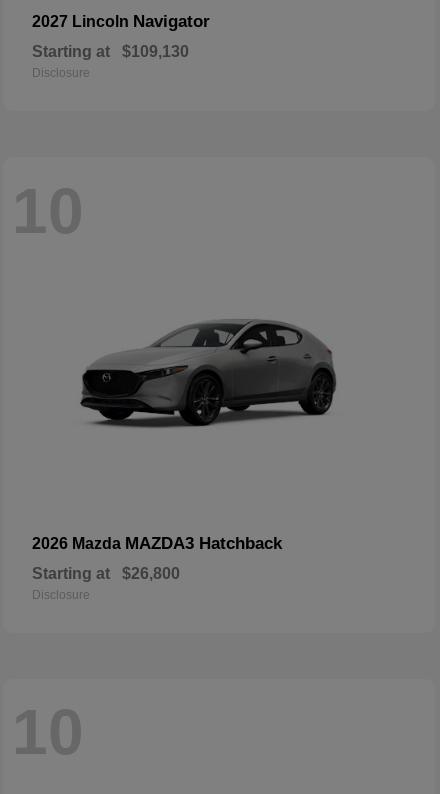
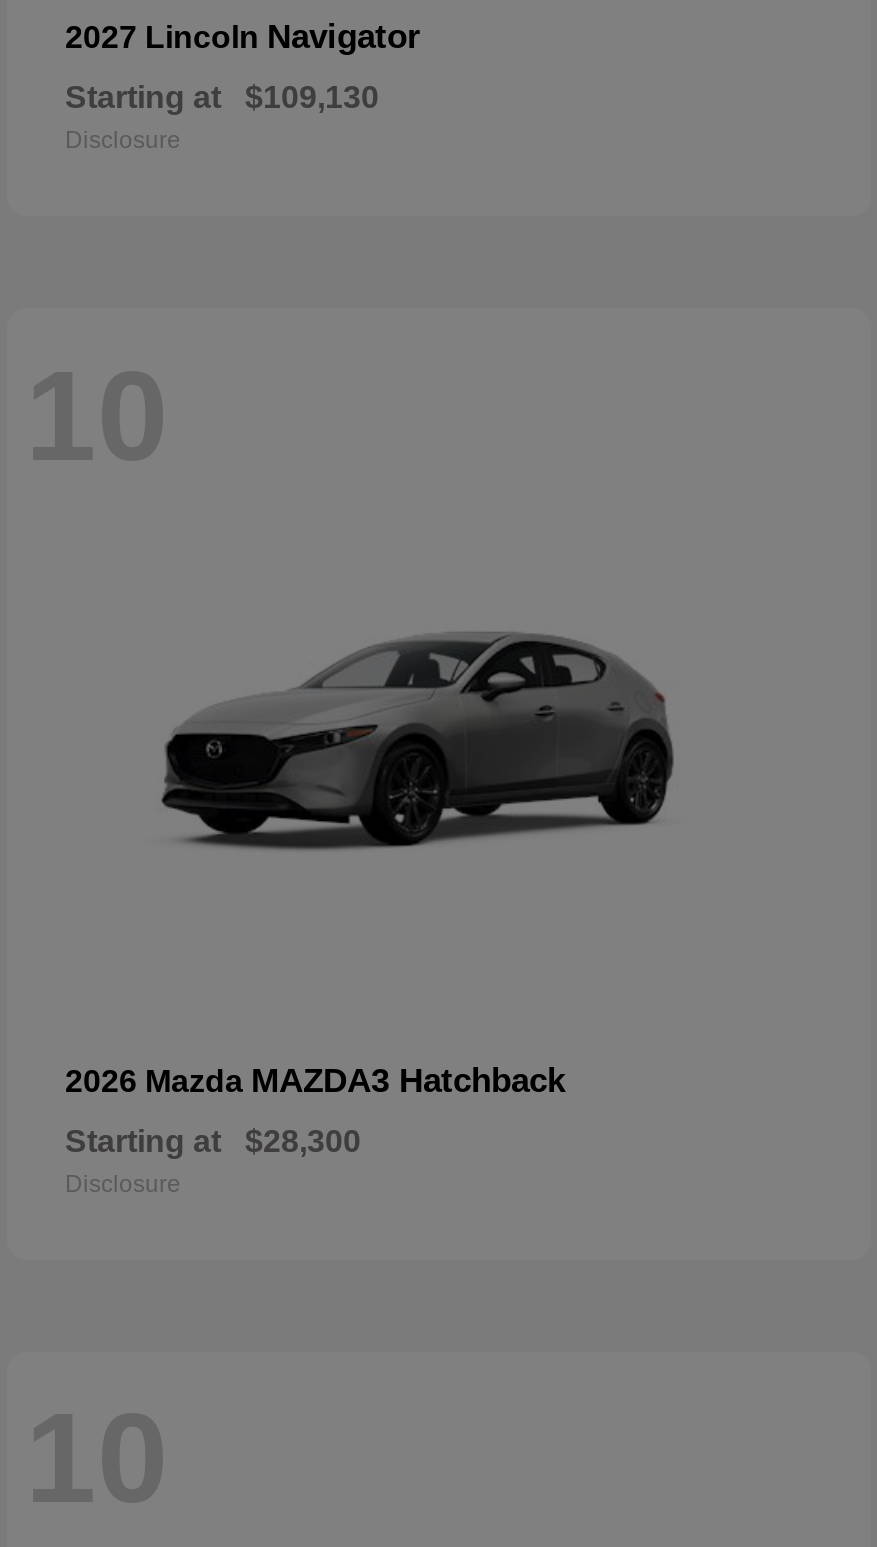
- Starting at $26,800
+ Starting at $28,300
